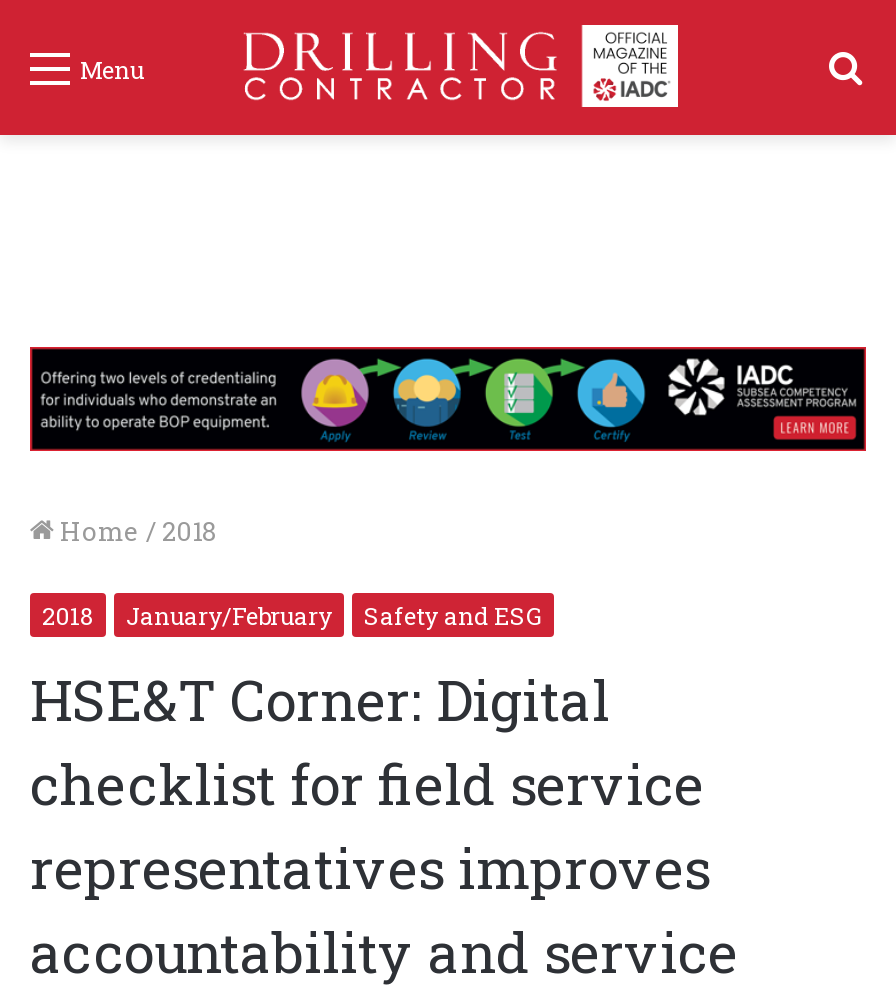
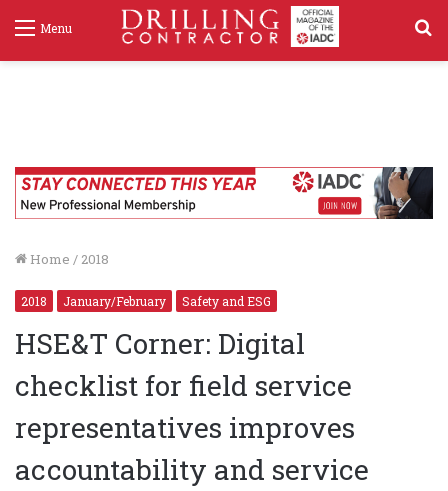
- [image]
+ [image]
